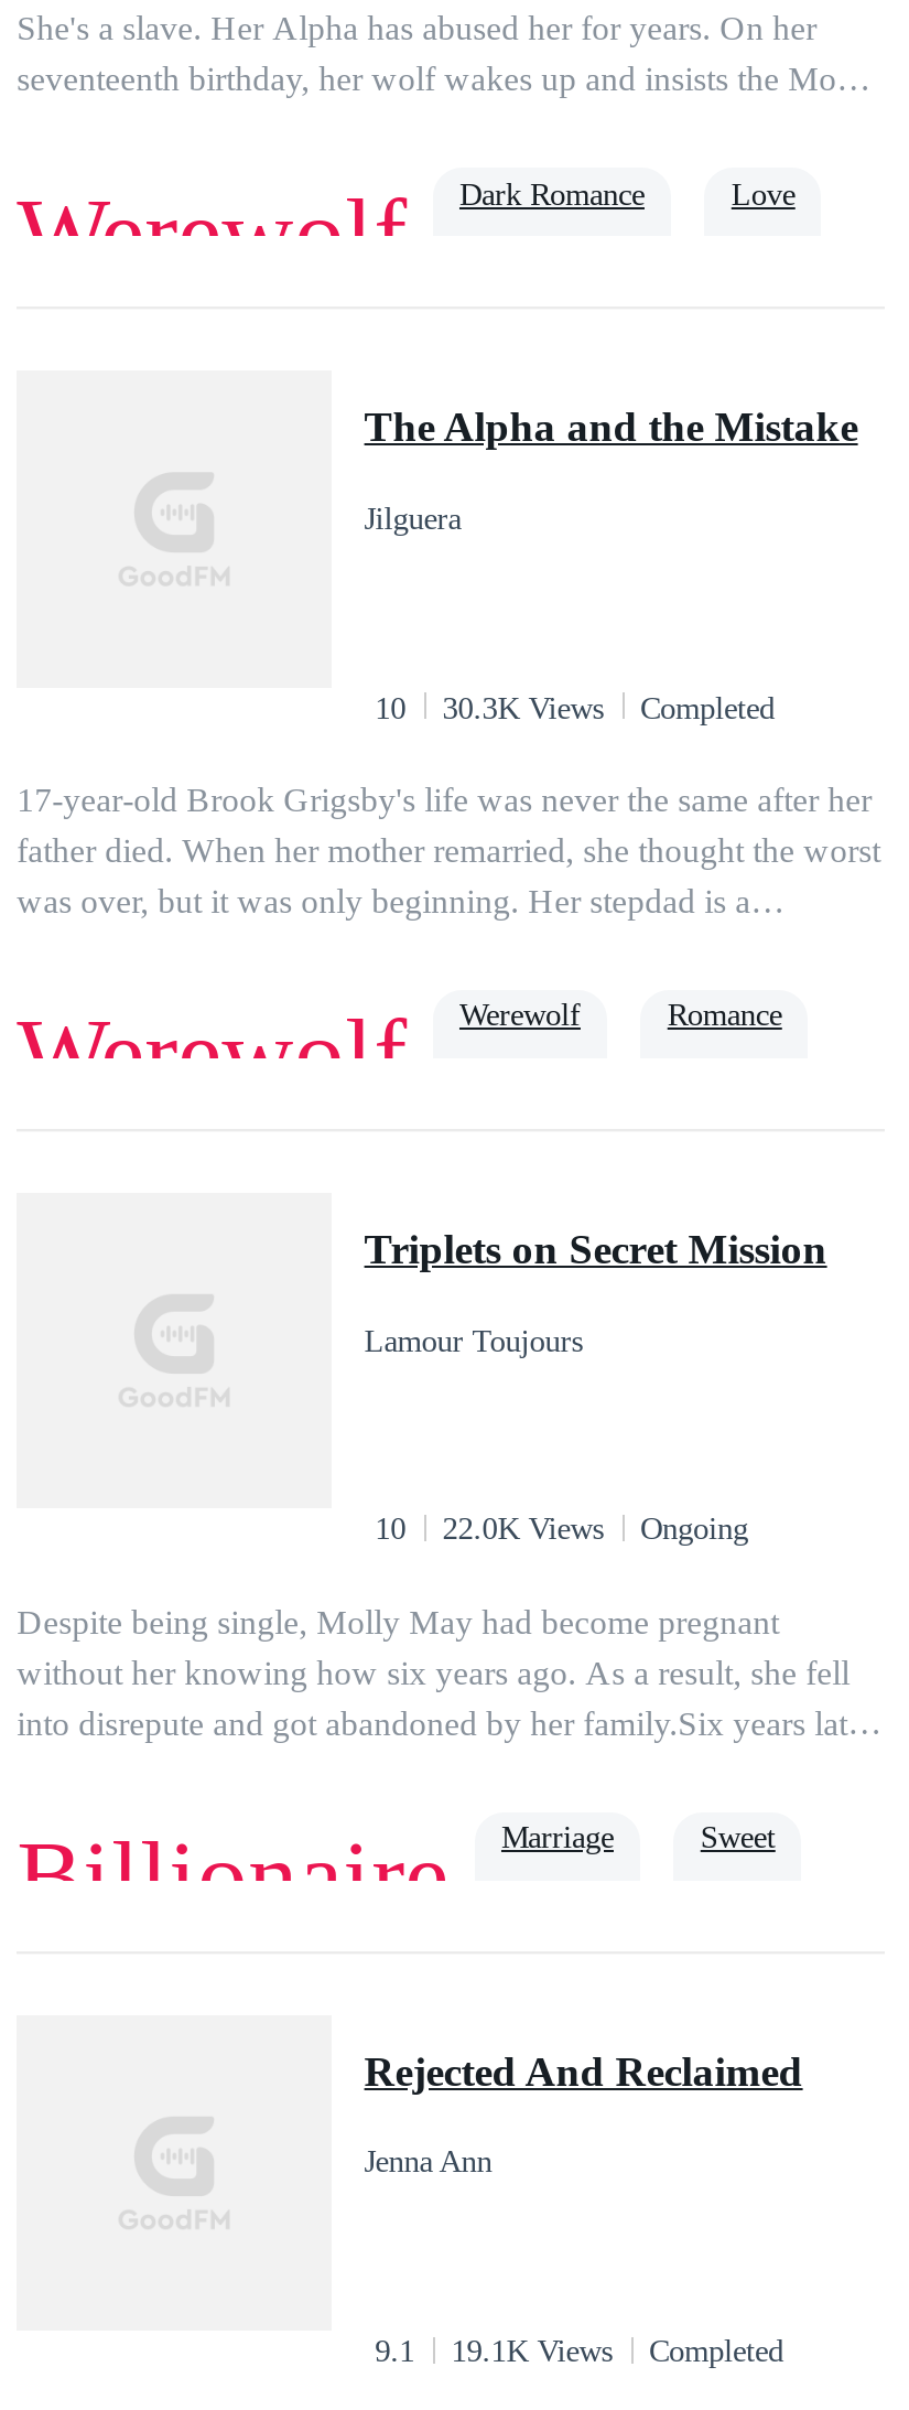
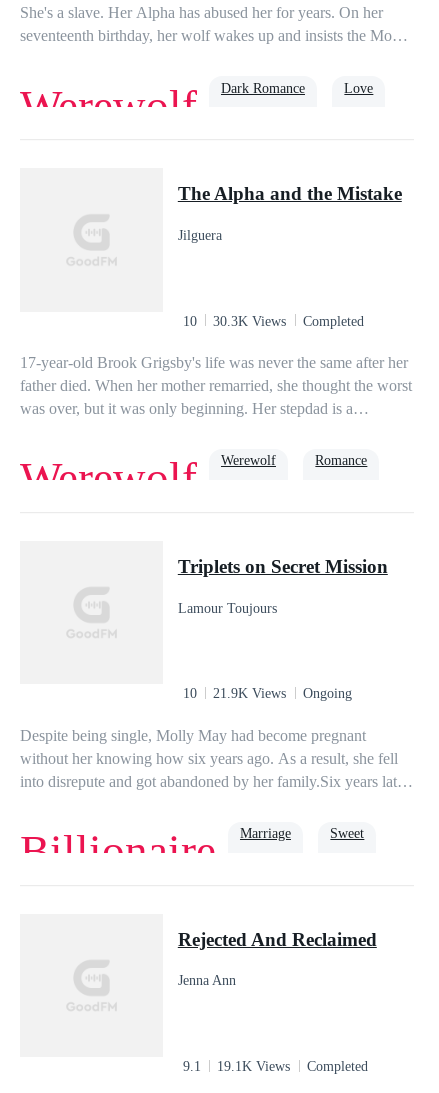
- 10 22.0K Views Ongoing
+ 10 21.9K Views Ongoing
